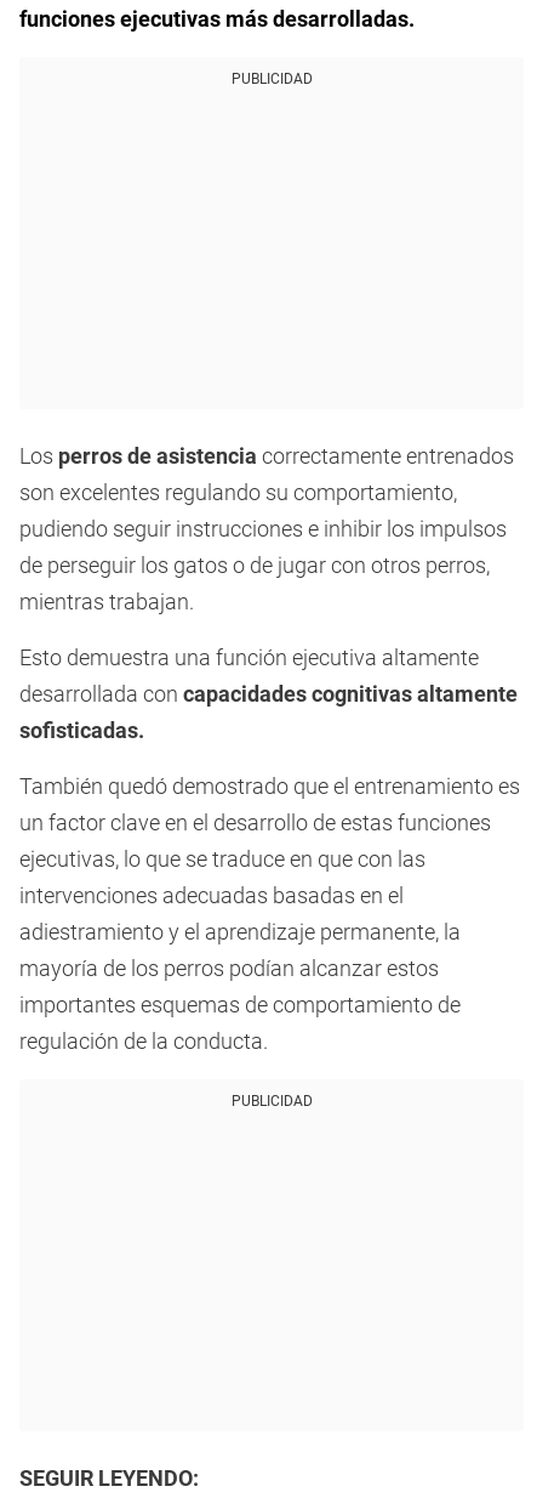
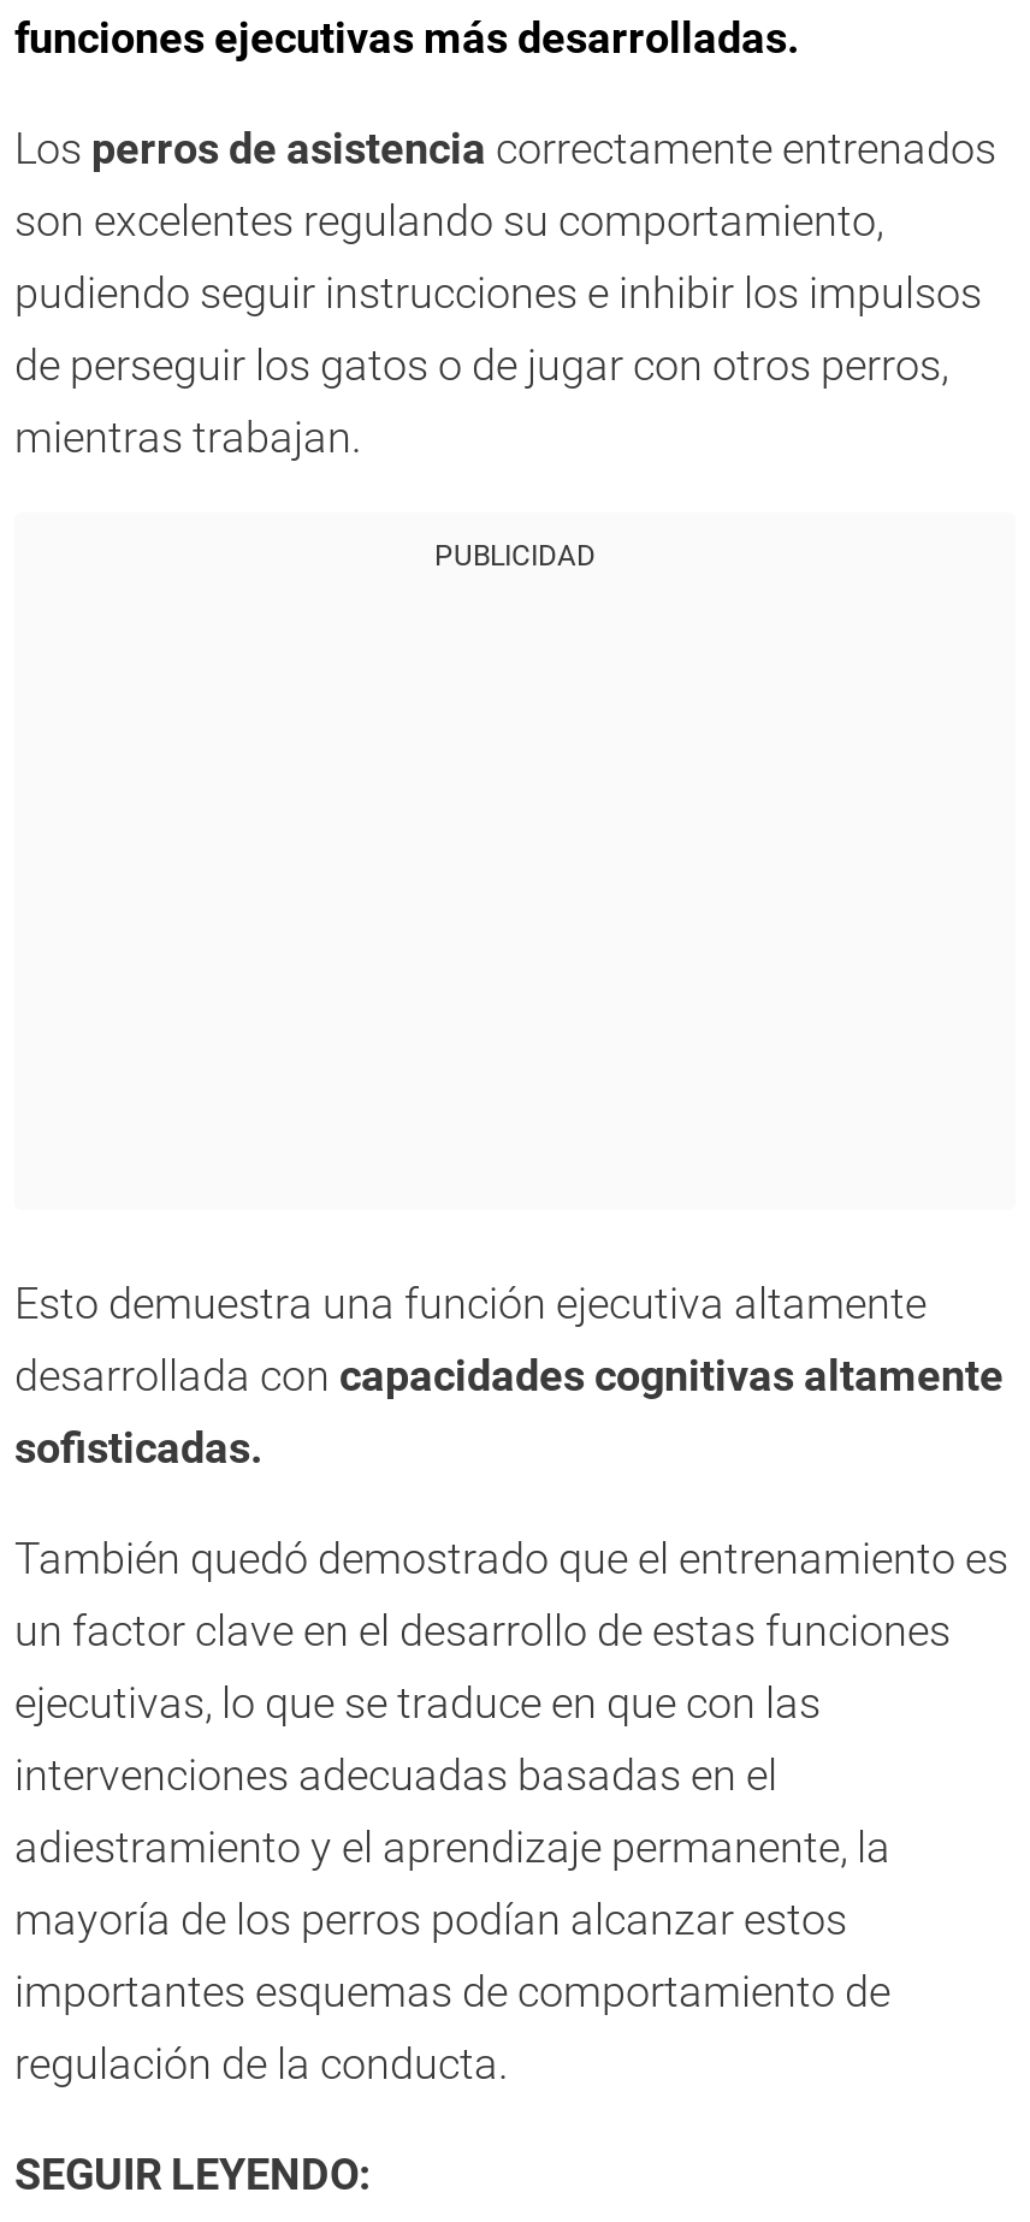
- PUBLICIDAD

+ PUBLICIDAD

- PUBLICIDAD
